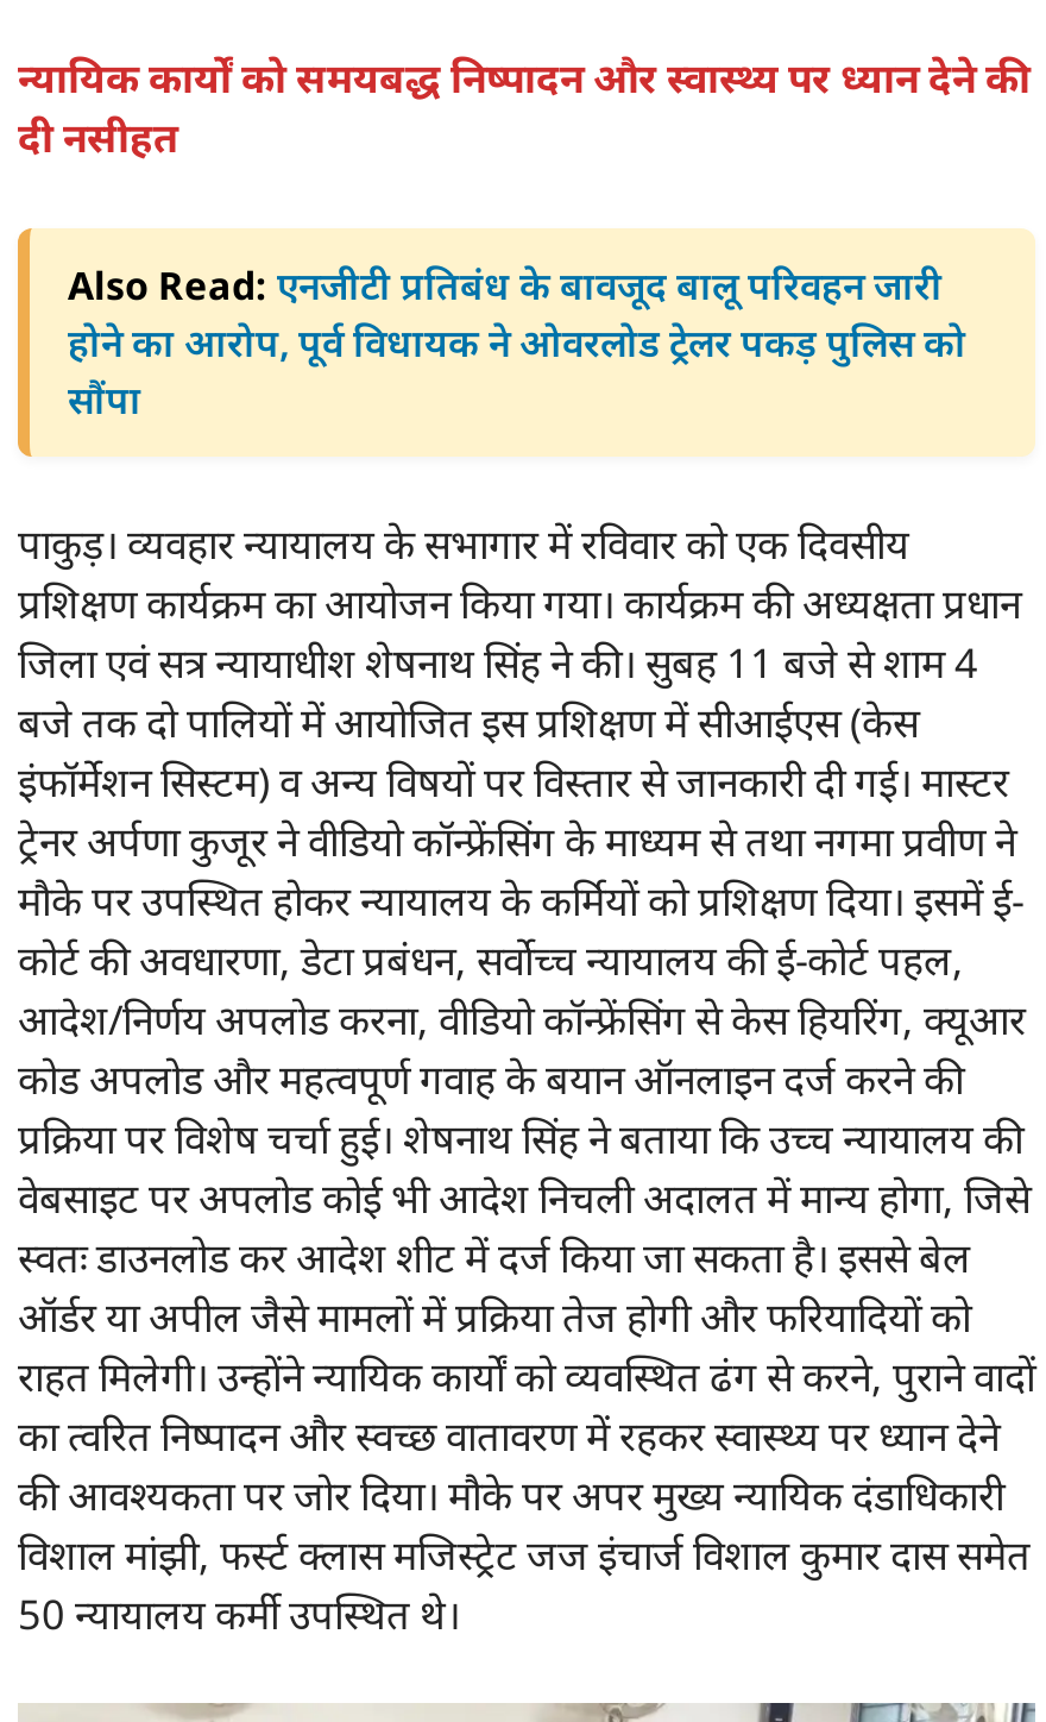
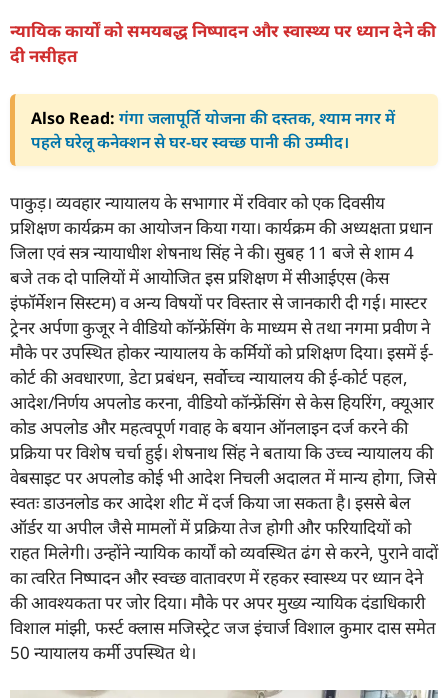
- Also Read: एनजीटी प्रतिबंध के बावजूद बालू परिवहन जारी
- होने का आरोप, पूर्व विधायक ने ओवरलोड ट्रेलर पकड़ पुलिस को
- सौंपा
+ Also Read: गंगा जलापूर्ति योजना की दस्तक, श्याम नगर में
+ पहले घरेलू कनेक्शन से घर-घर स्वच्छ पानी की उम्मीद।
